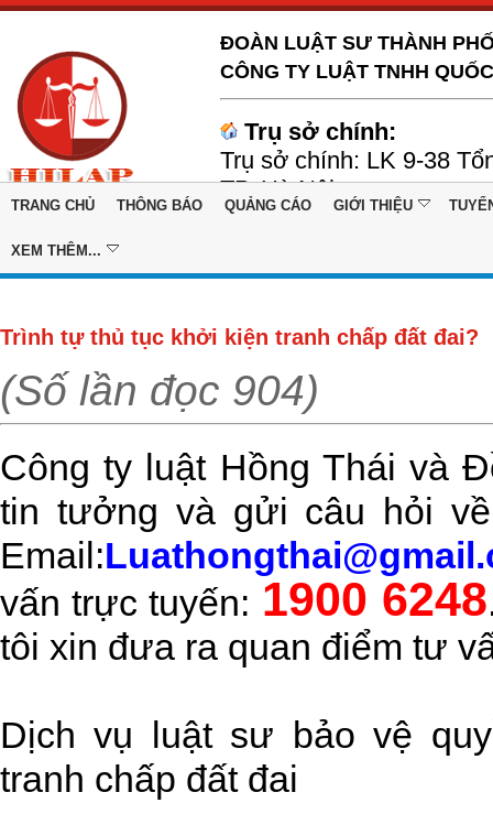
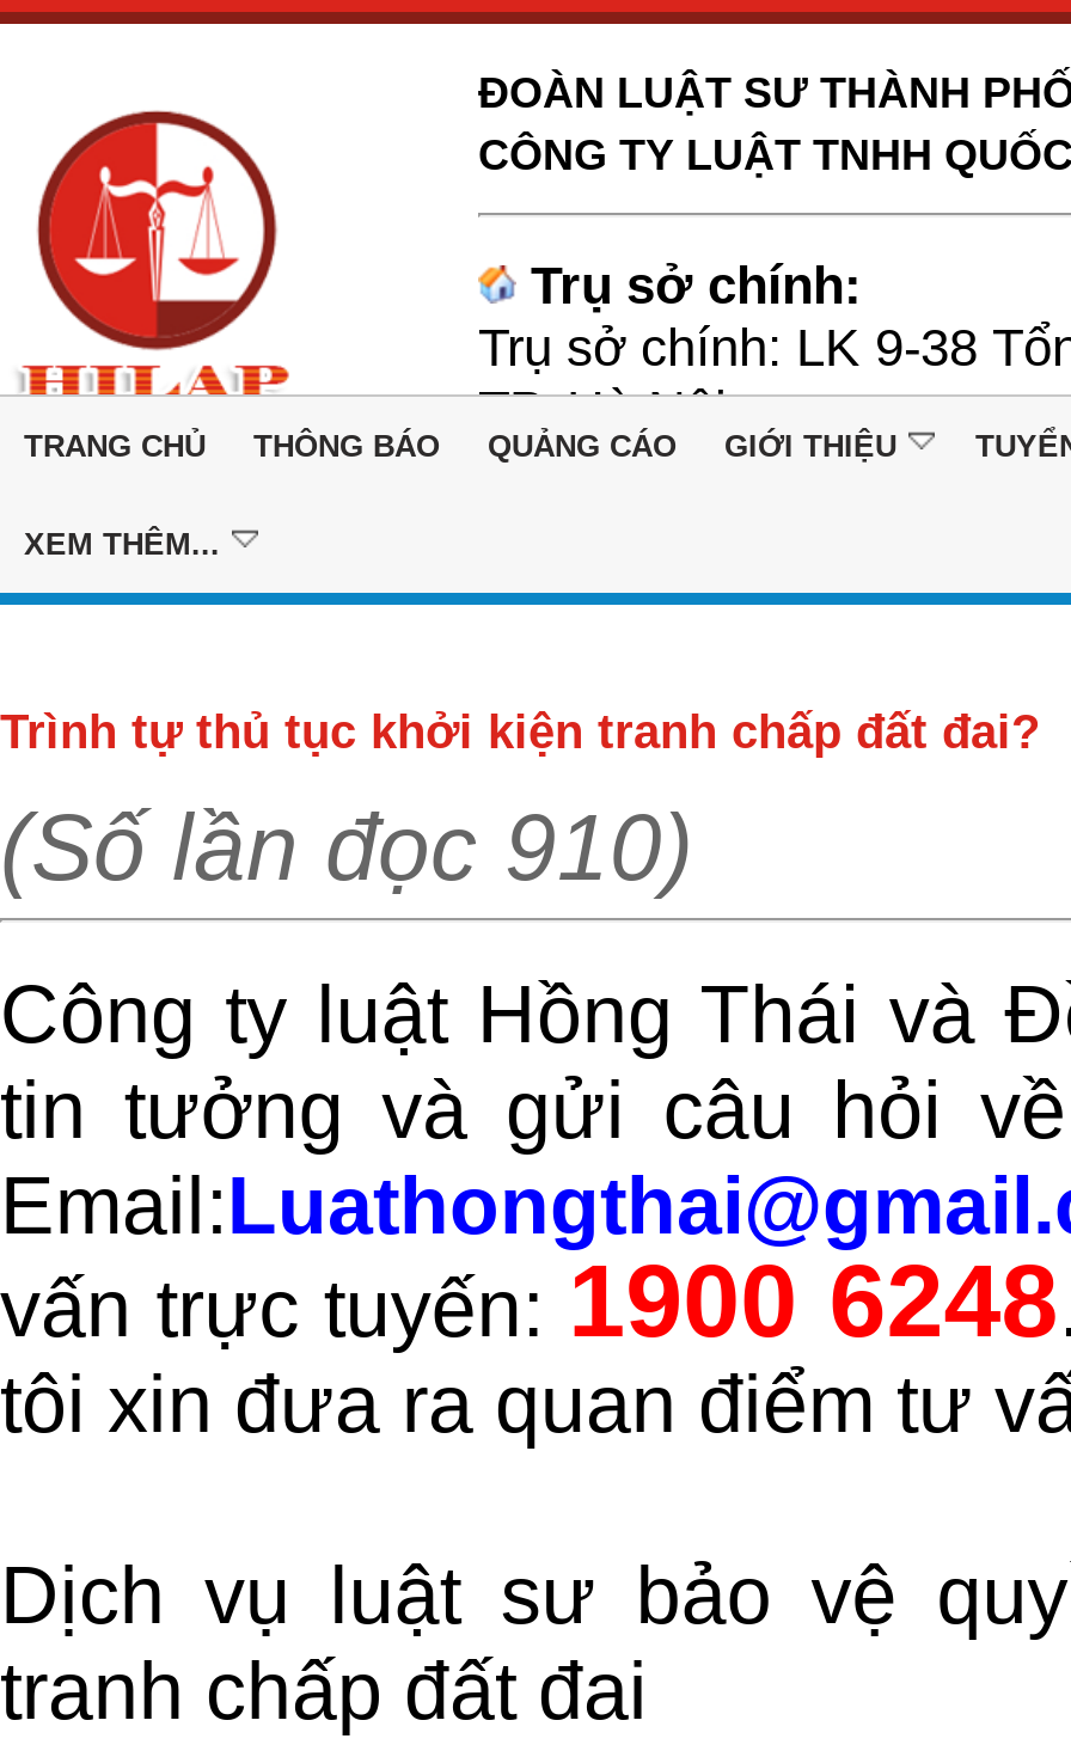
- (Số lần đọc 904)
+ (Số lần đọc 910)
